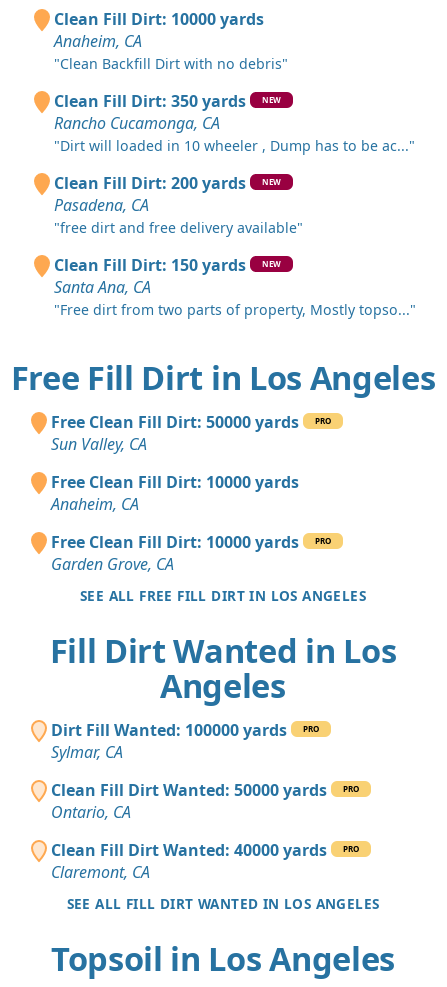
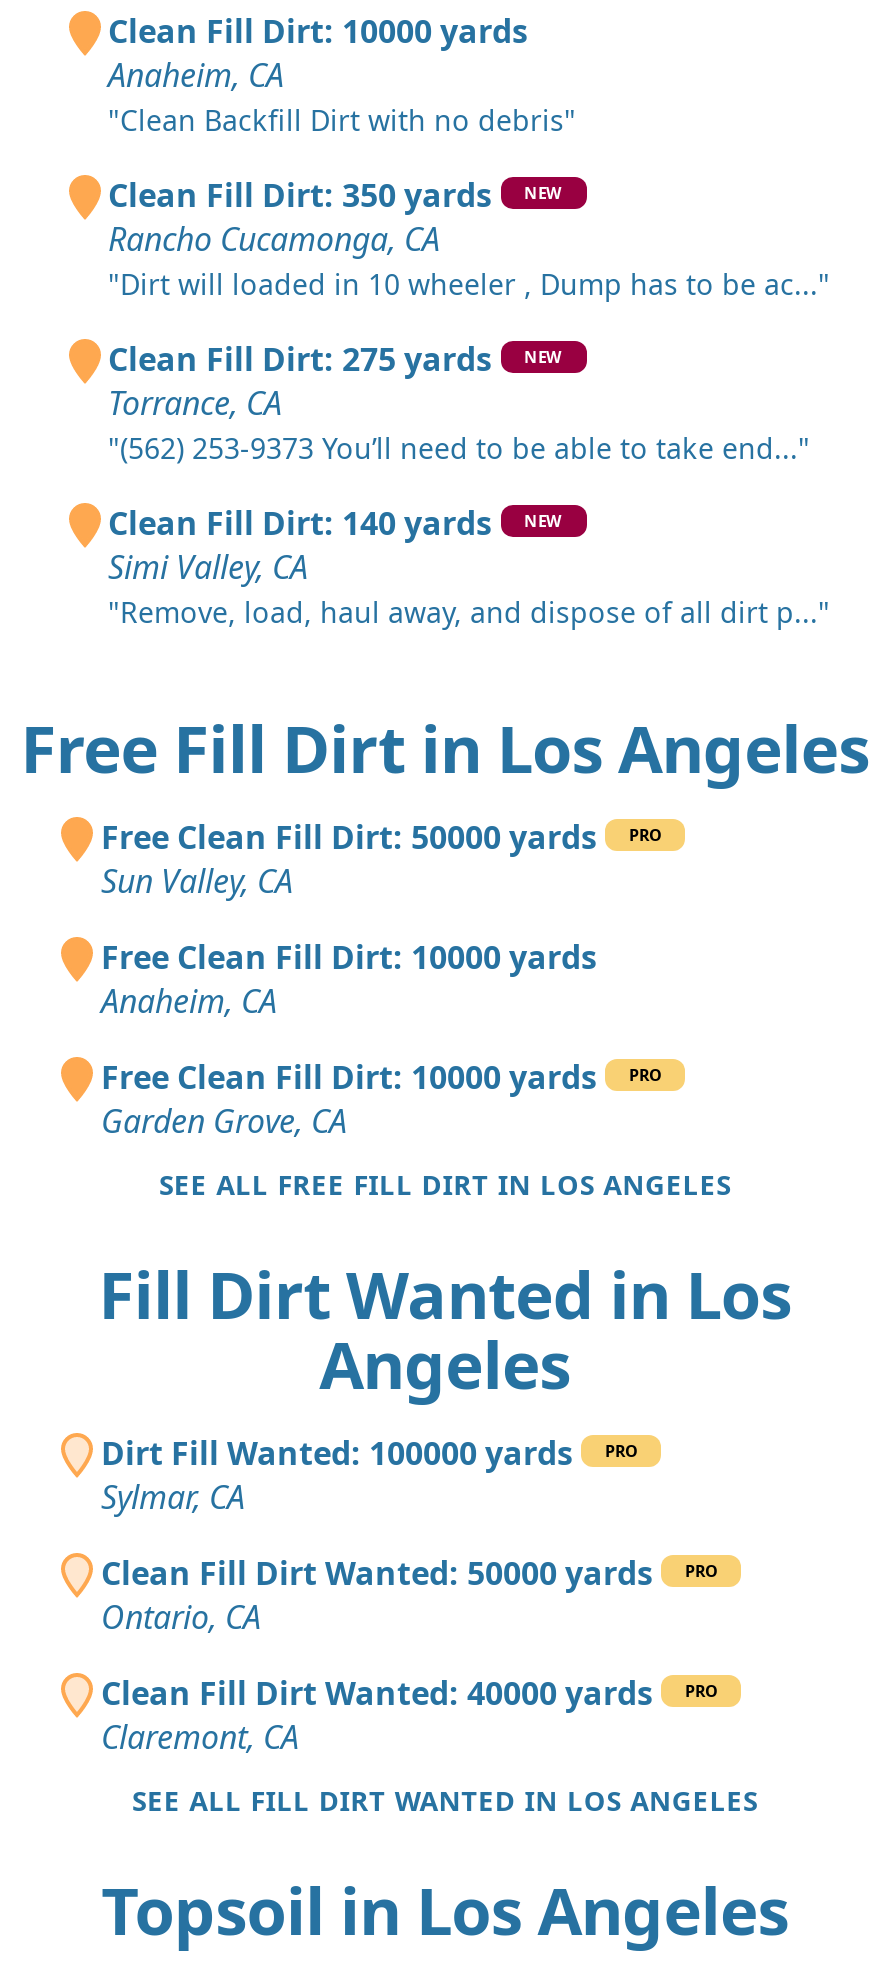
- Clean Fill Dirt: 200 yards
+ Clean Fill Dirt: 275 yards

- Pasadena, CA
- "free dirt and free delivery available"
+ Torrance, CA
+ "(562) 253-9373 You’ll need to be able to take end..."

- Clean Fill Dirt: 150 yards
+ Clean Fill Dirt: 140 yards

- Santa Ana, CA
- "Free dirt from two parts of property, Mostly topso..."
+ Simi Valley, CA
+ "Remove, load, haul away, and dispose of all dirt p..."
